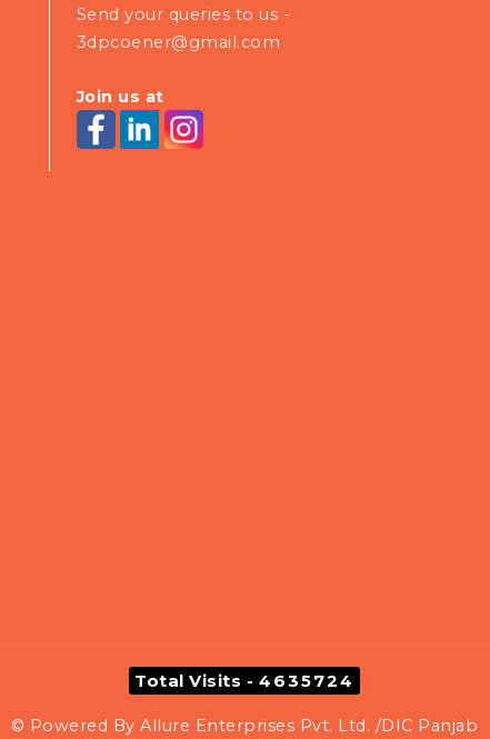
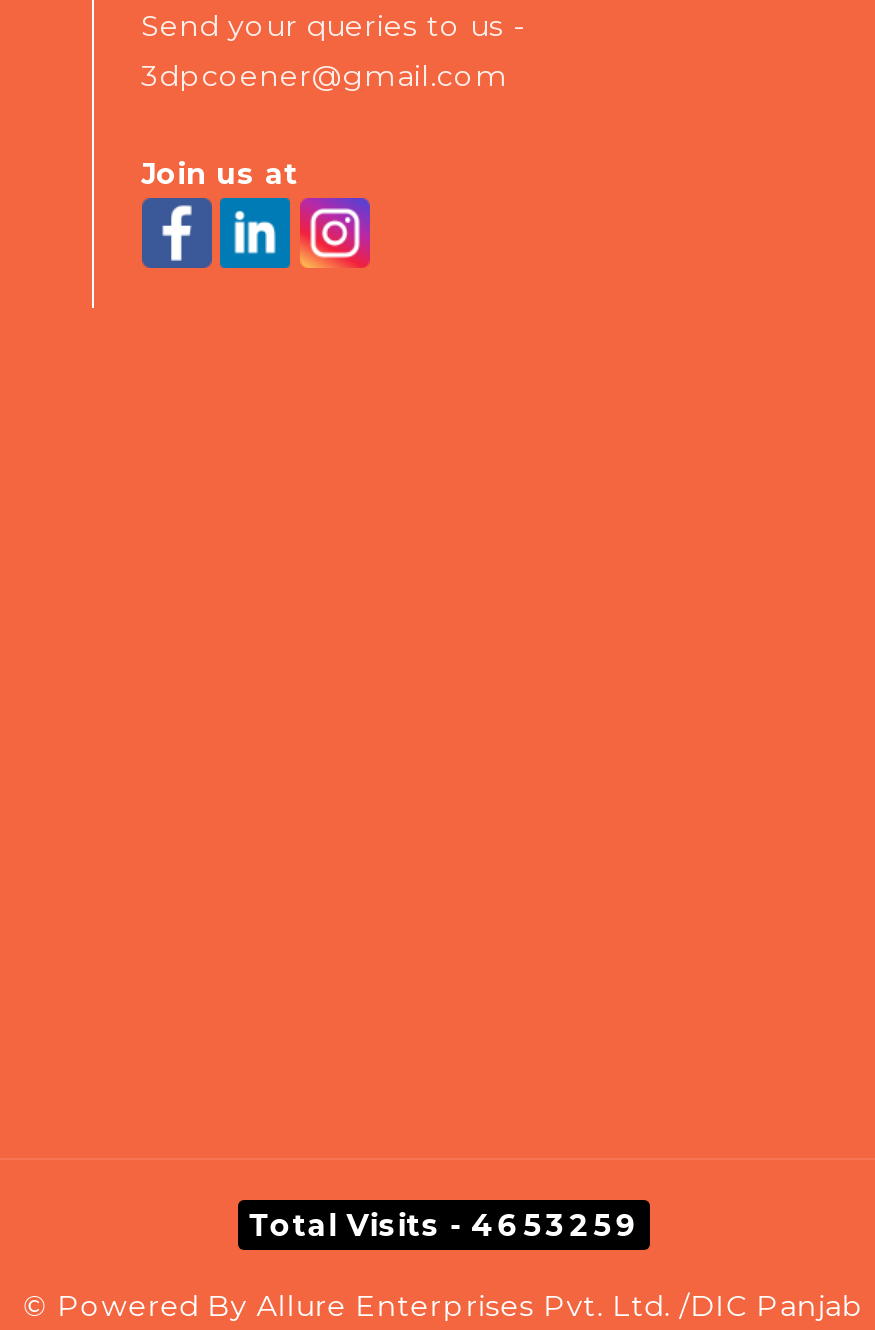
- Total Visits - 4635724
+ Total Visits - 4653259
